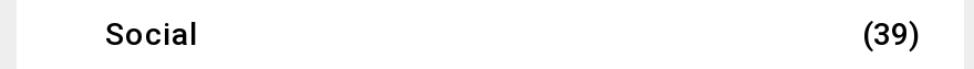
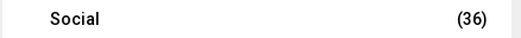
- (39)
+ (36)
